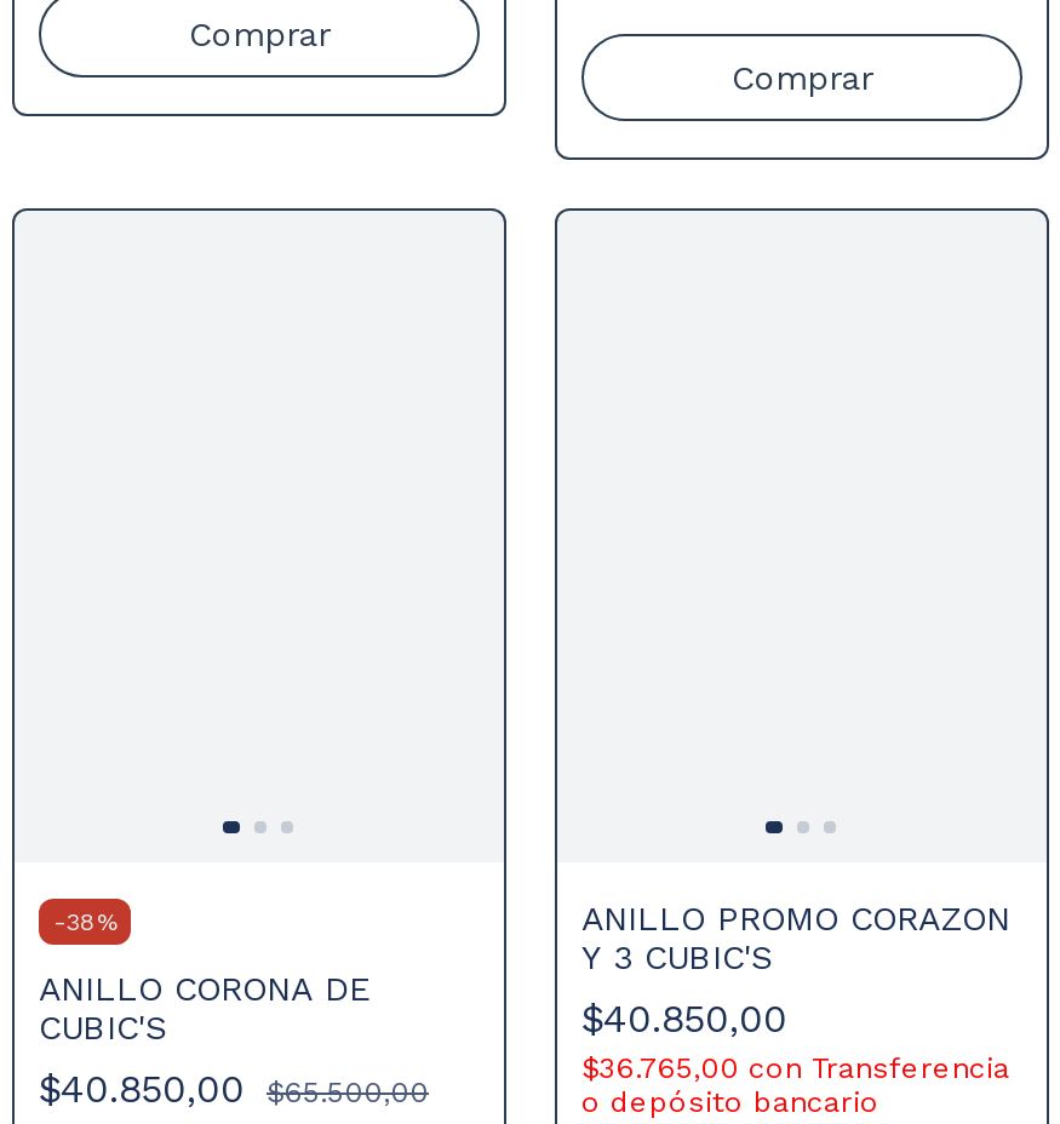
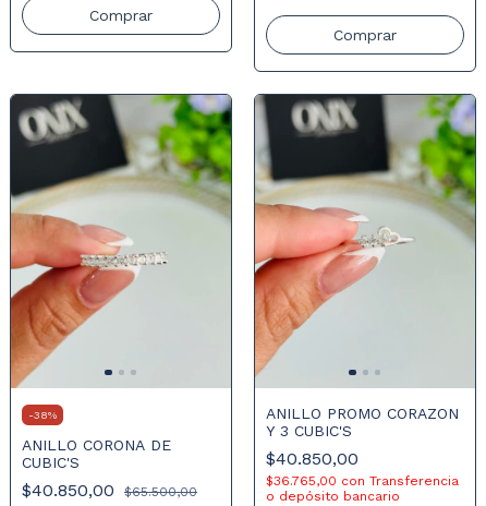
+ [image]

+ [image]
